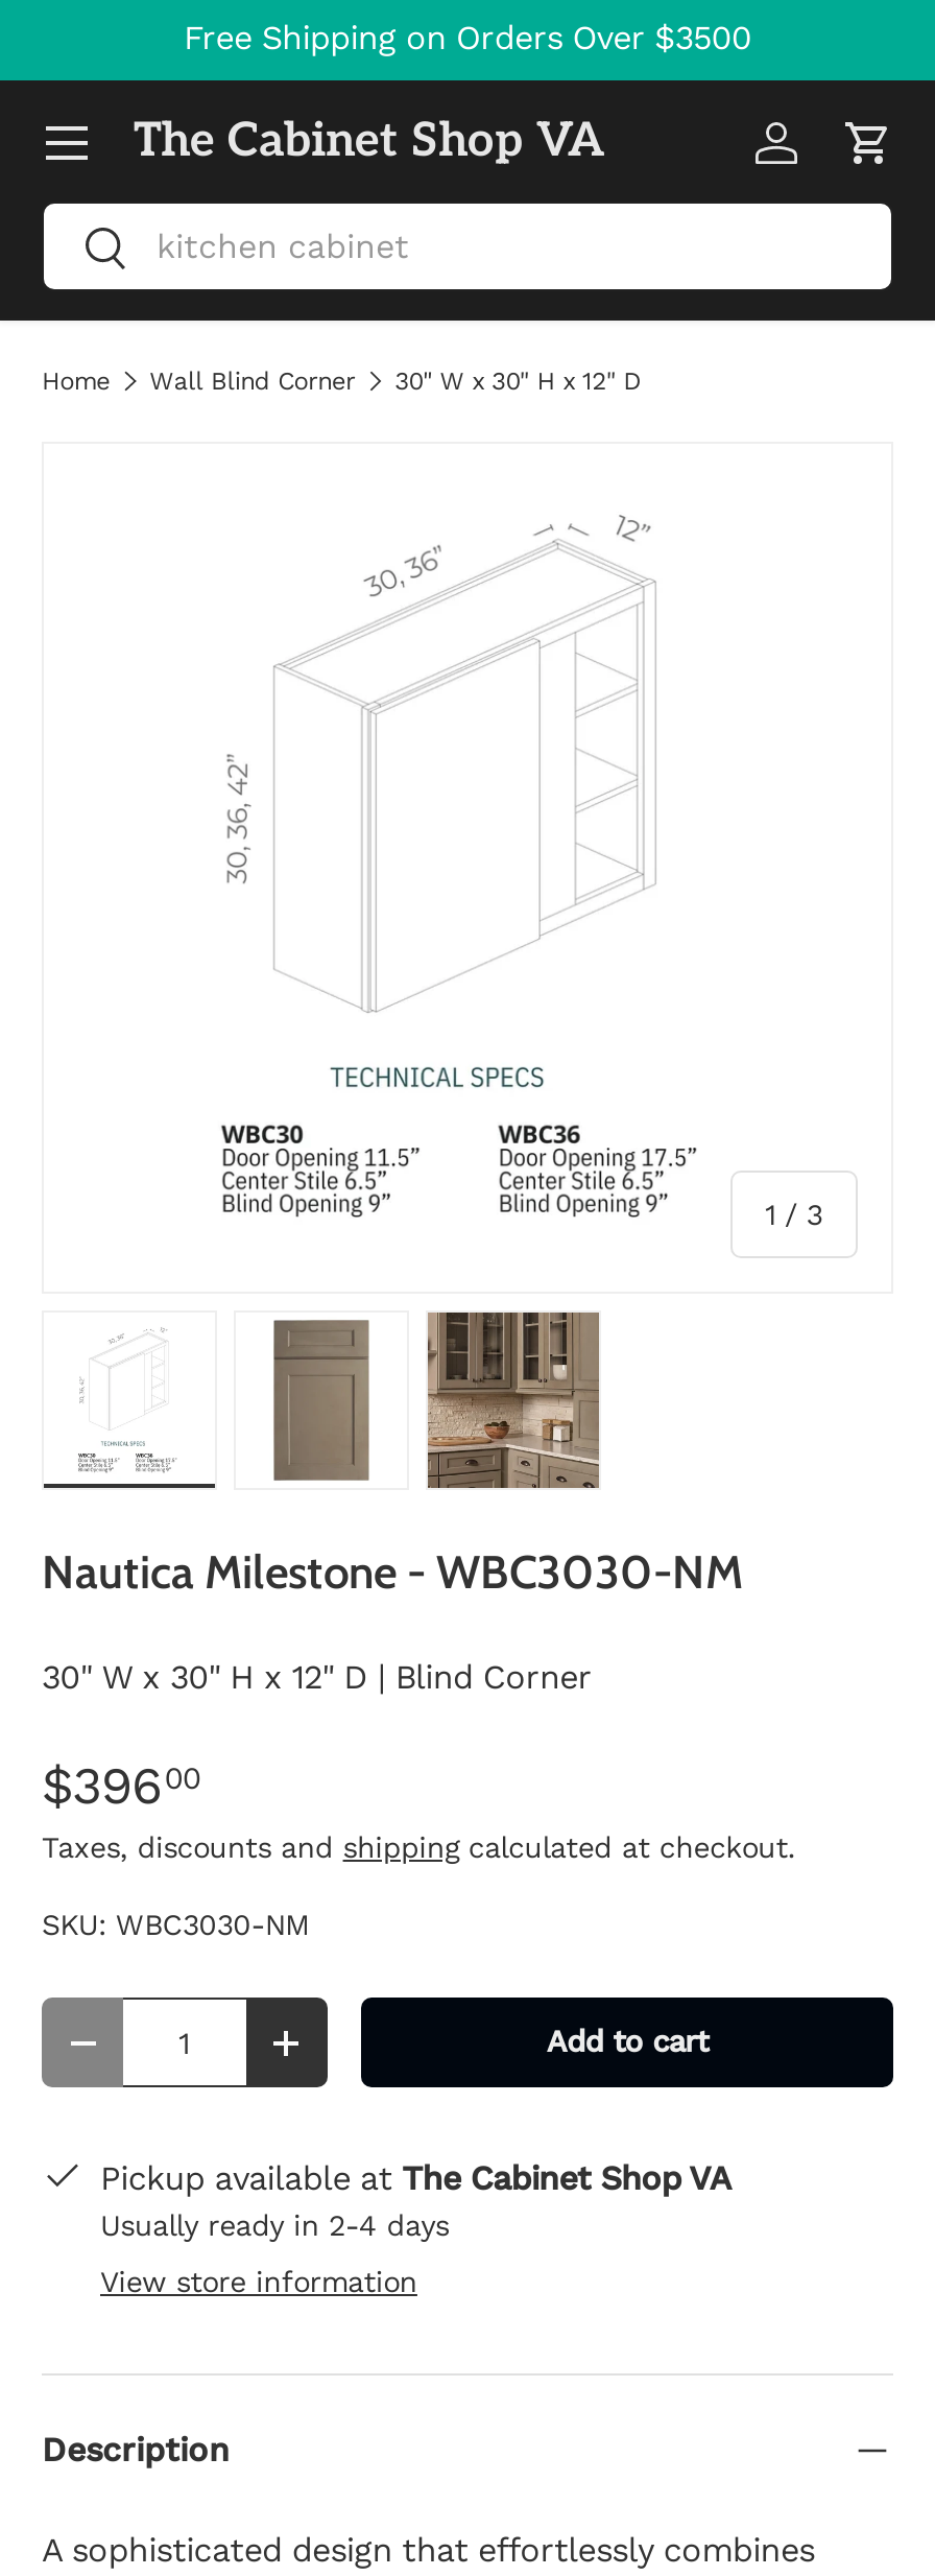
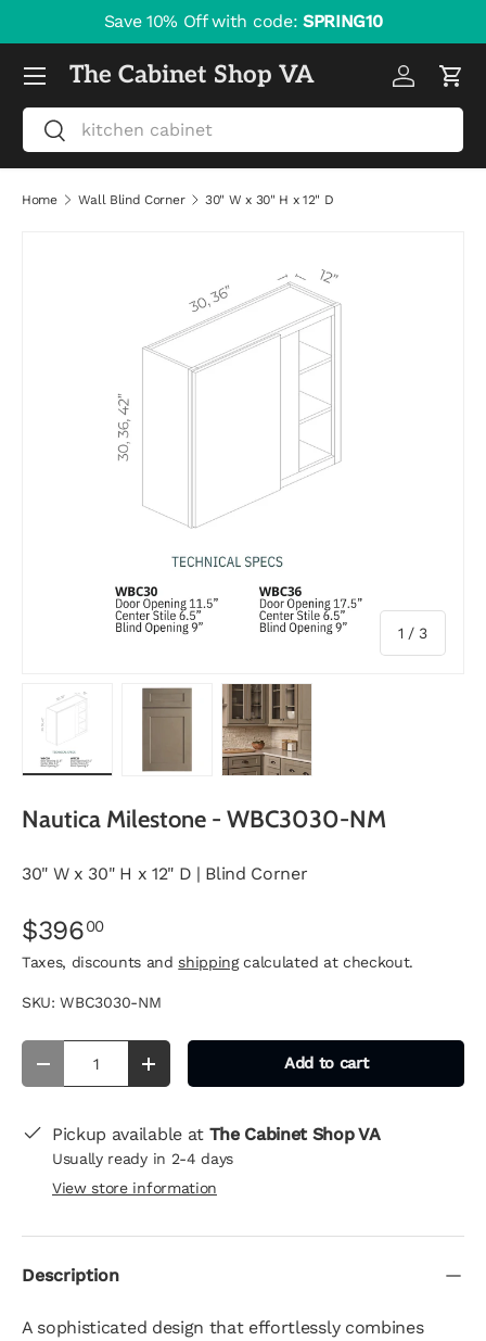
- Free Shipping on Orders Over $3500
+ Save 10% Off with code: SPRING10
